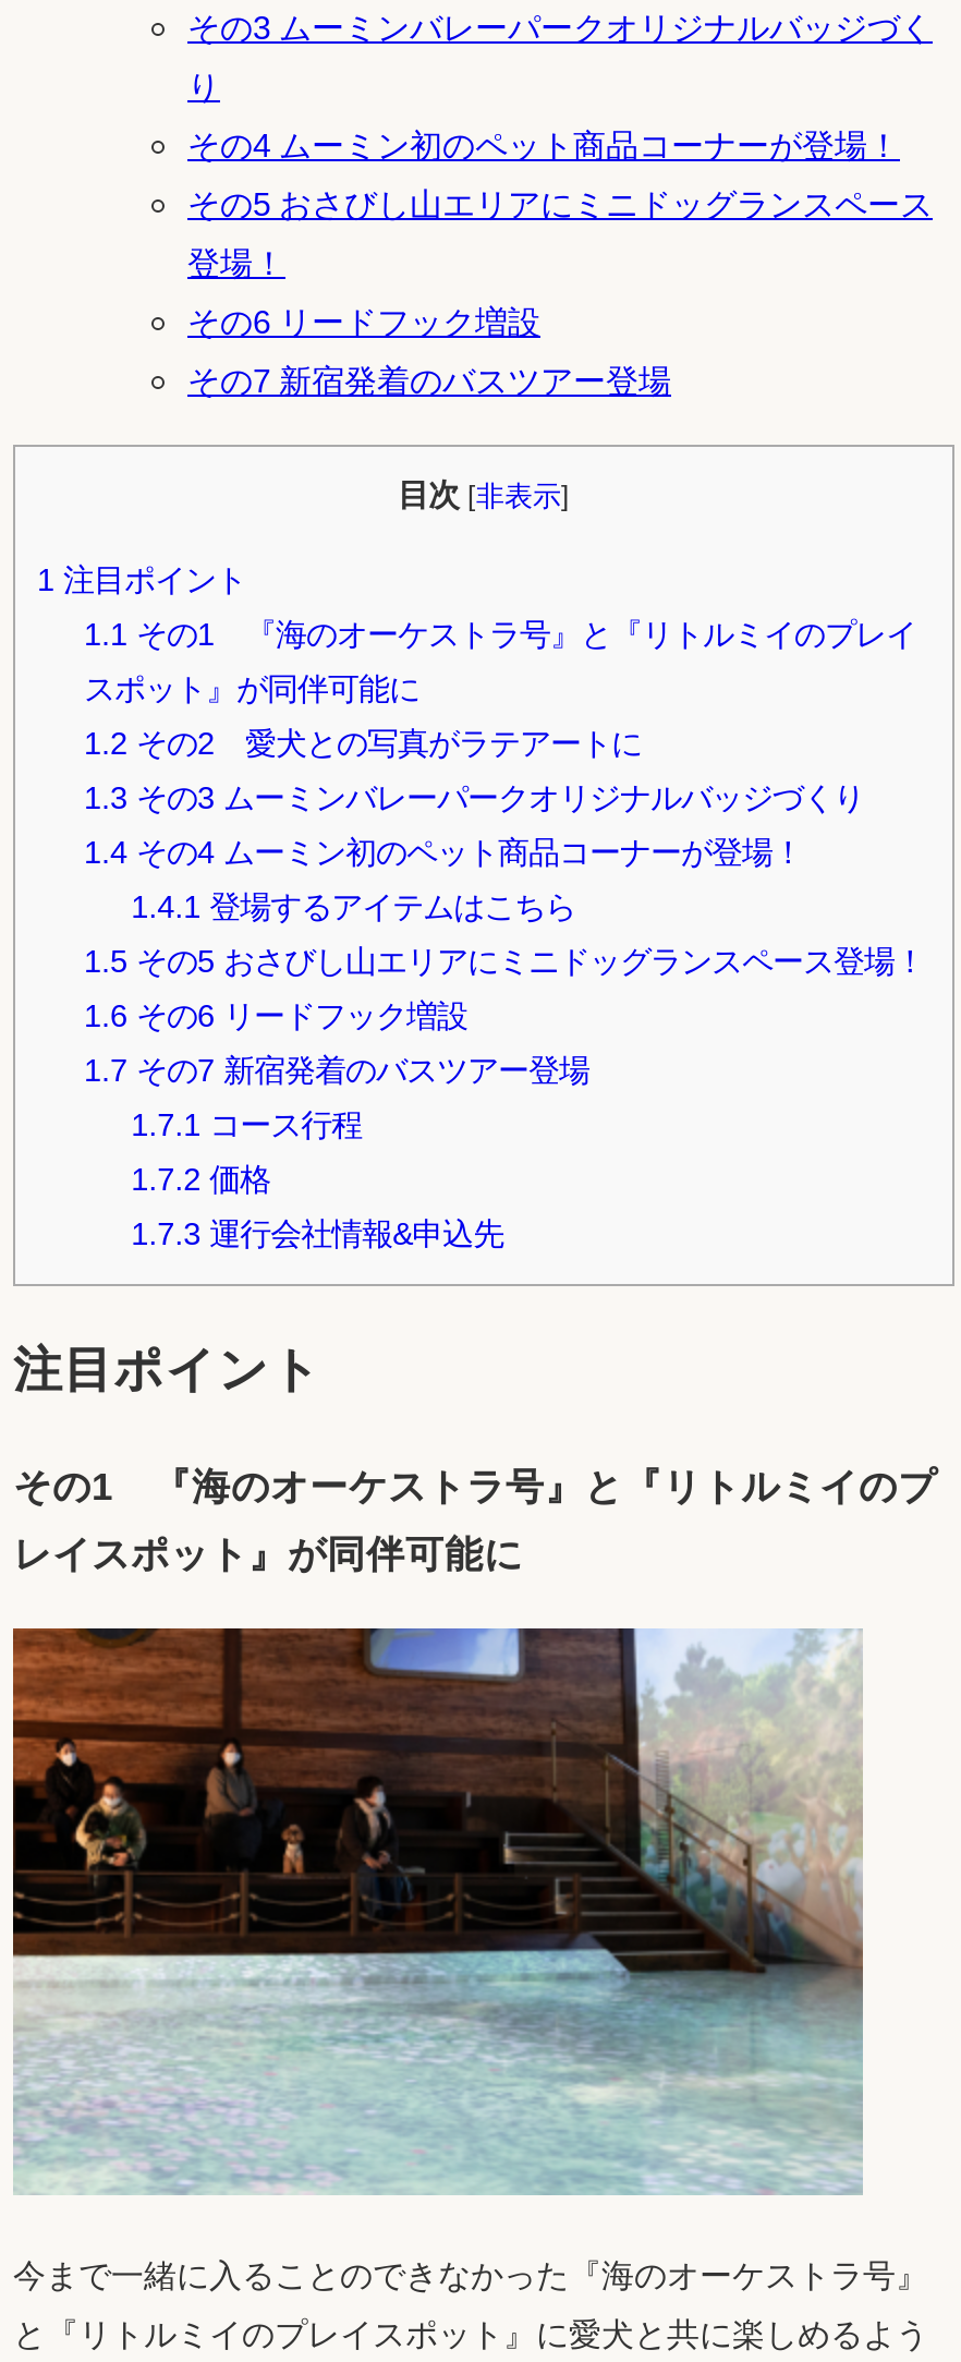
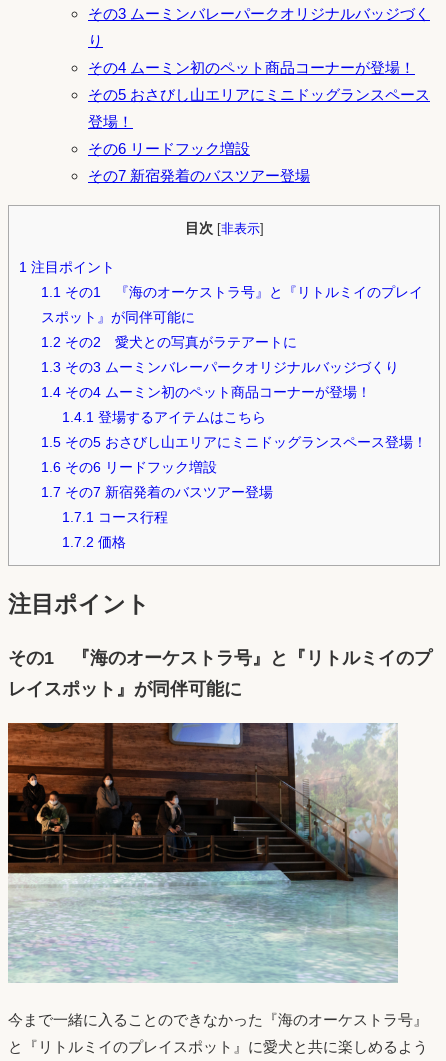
- 1.7.3運行会社情報&申込先
